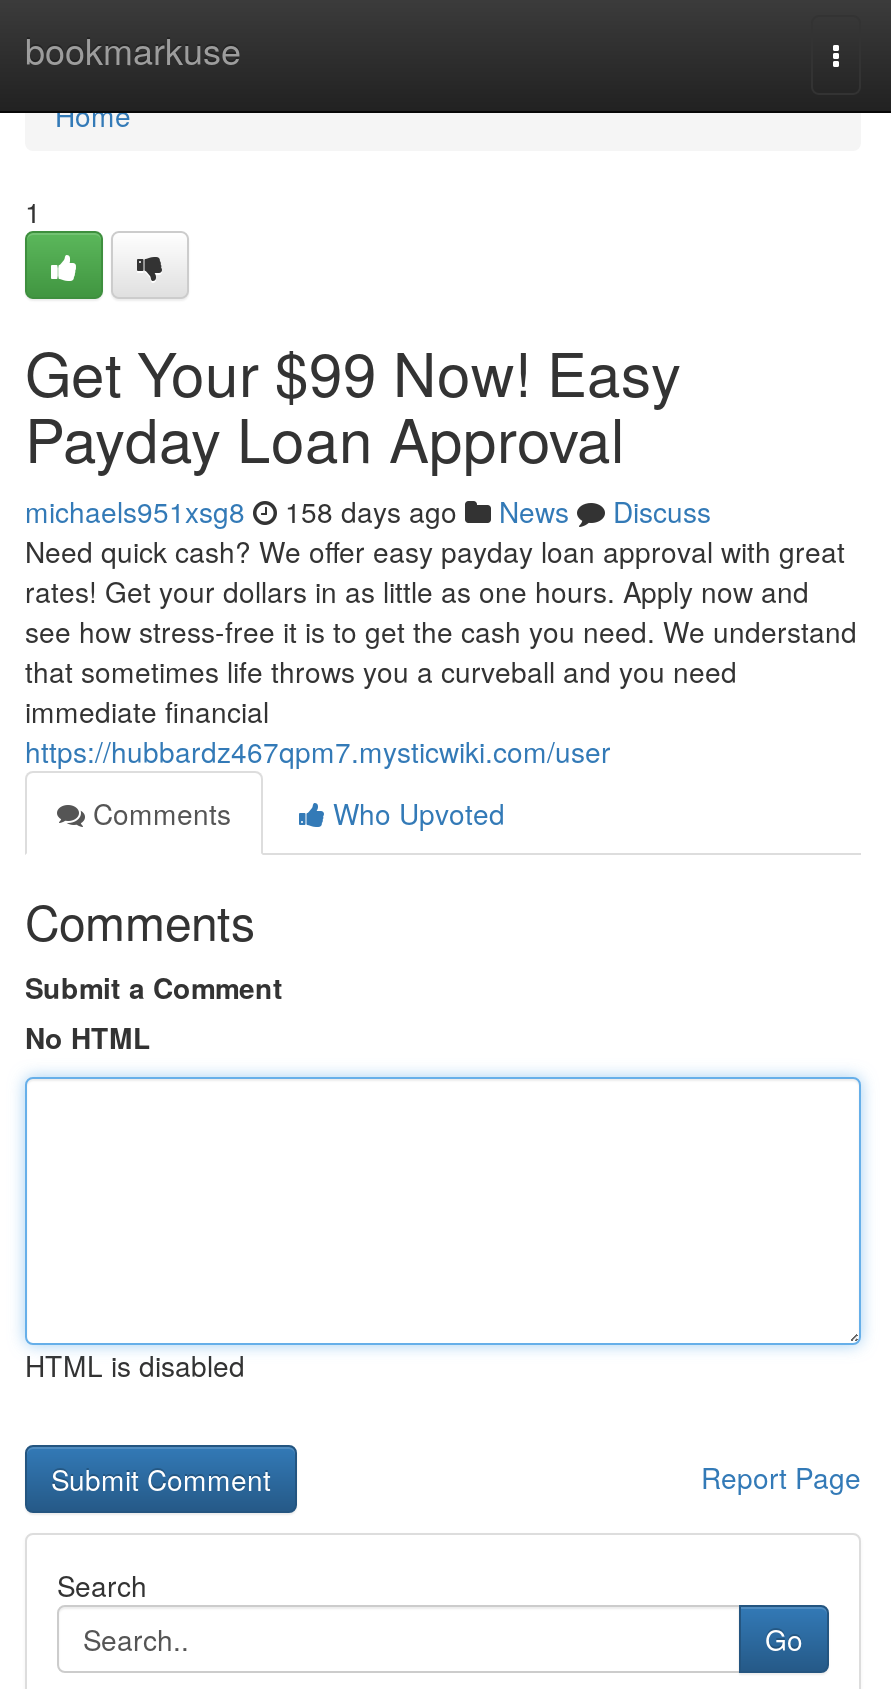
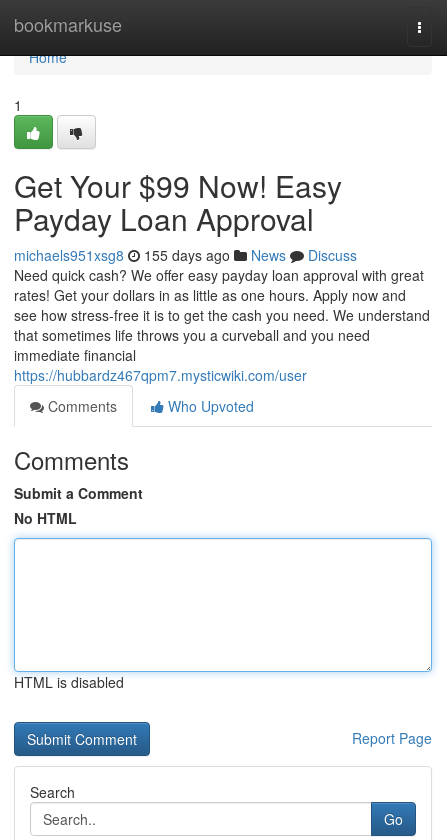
- michaels951xsg8 158 days ago News Discuss
+ michaels951xsg8 155 days ago News Discuss
